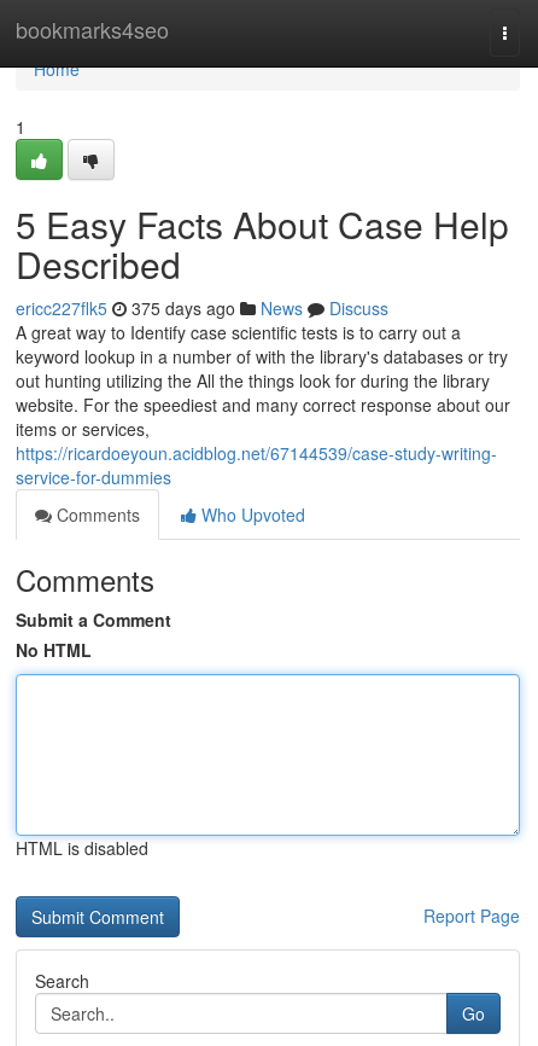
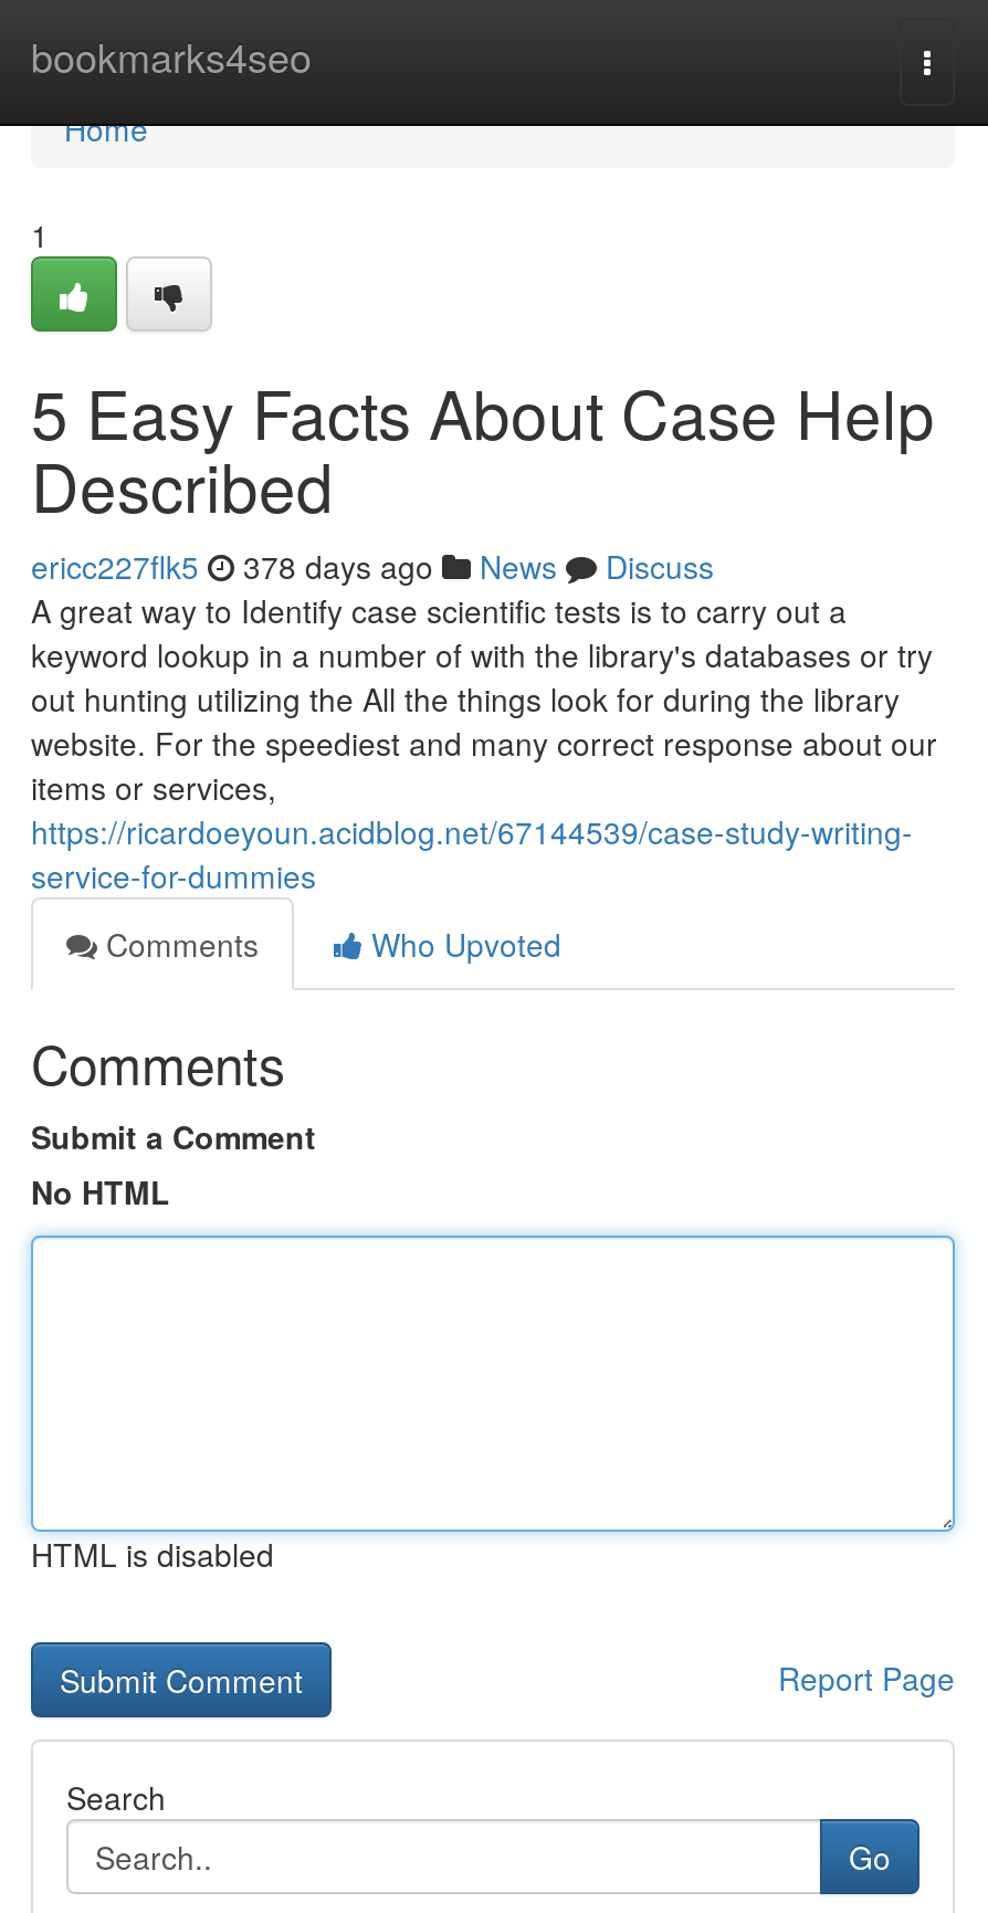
- ericc227flk5 375 days ago News Discuss
+ ericc227flk5 378 days ago News Discuss
